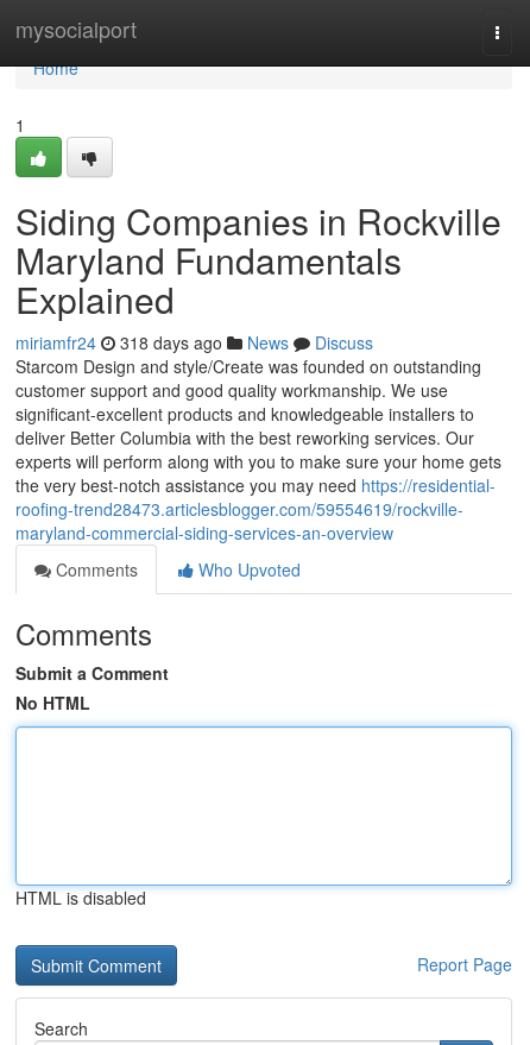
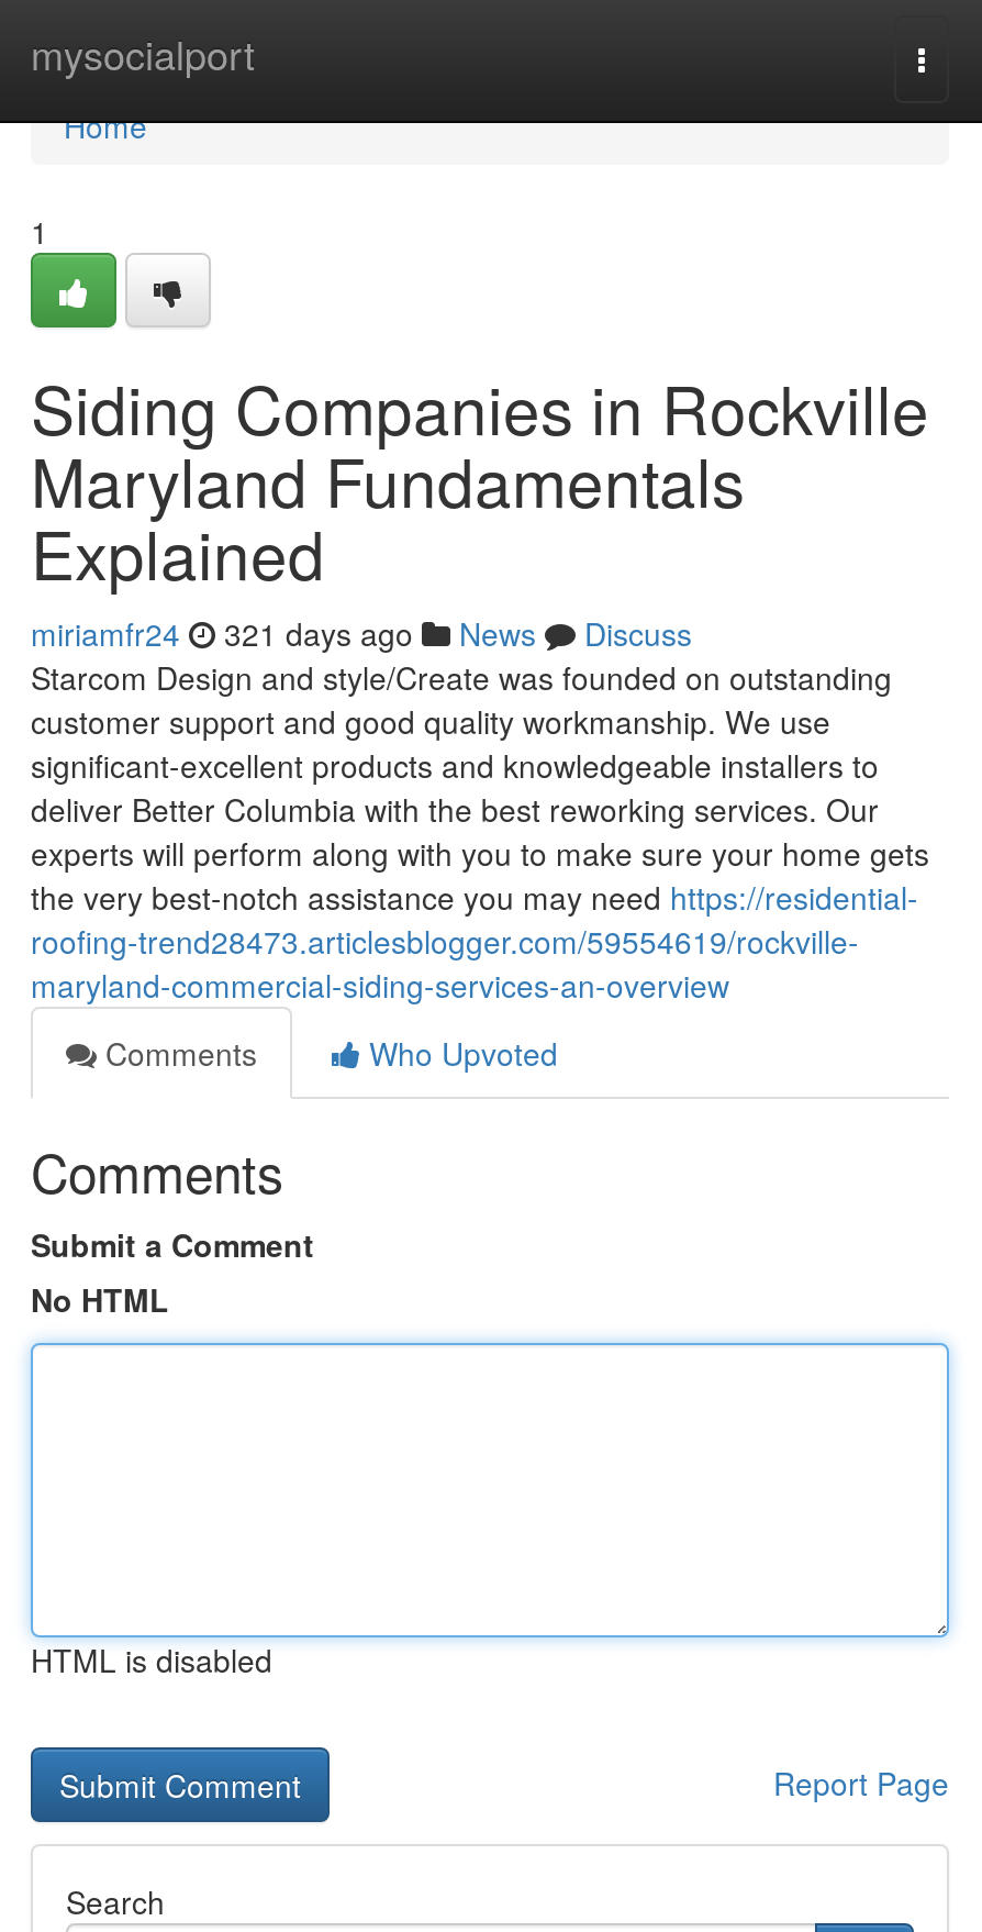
- miriamfr24 318 days ago News Discuss
+ miriamfr24 321 days ago News Discuss
